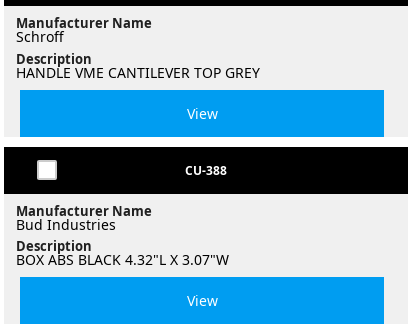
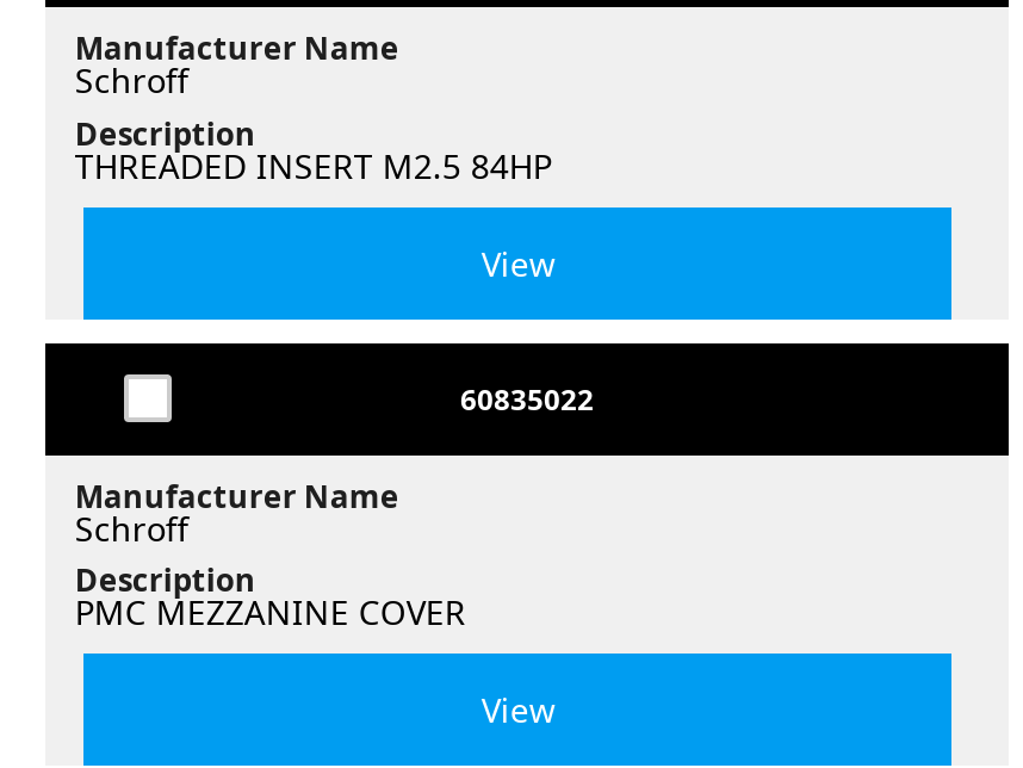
- HANDLE VME CANTILEVER TOP GREY
+ THREADED INSERT M2.5 84HP

- CU-388
+ 60835022

- Bud Industries
+ Schroff

- BOX ABS BLACK 4.32"L X 3.07"W
+ PMC MEZZANINE COVER
